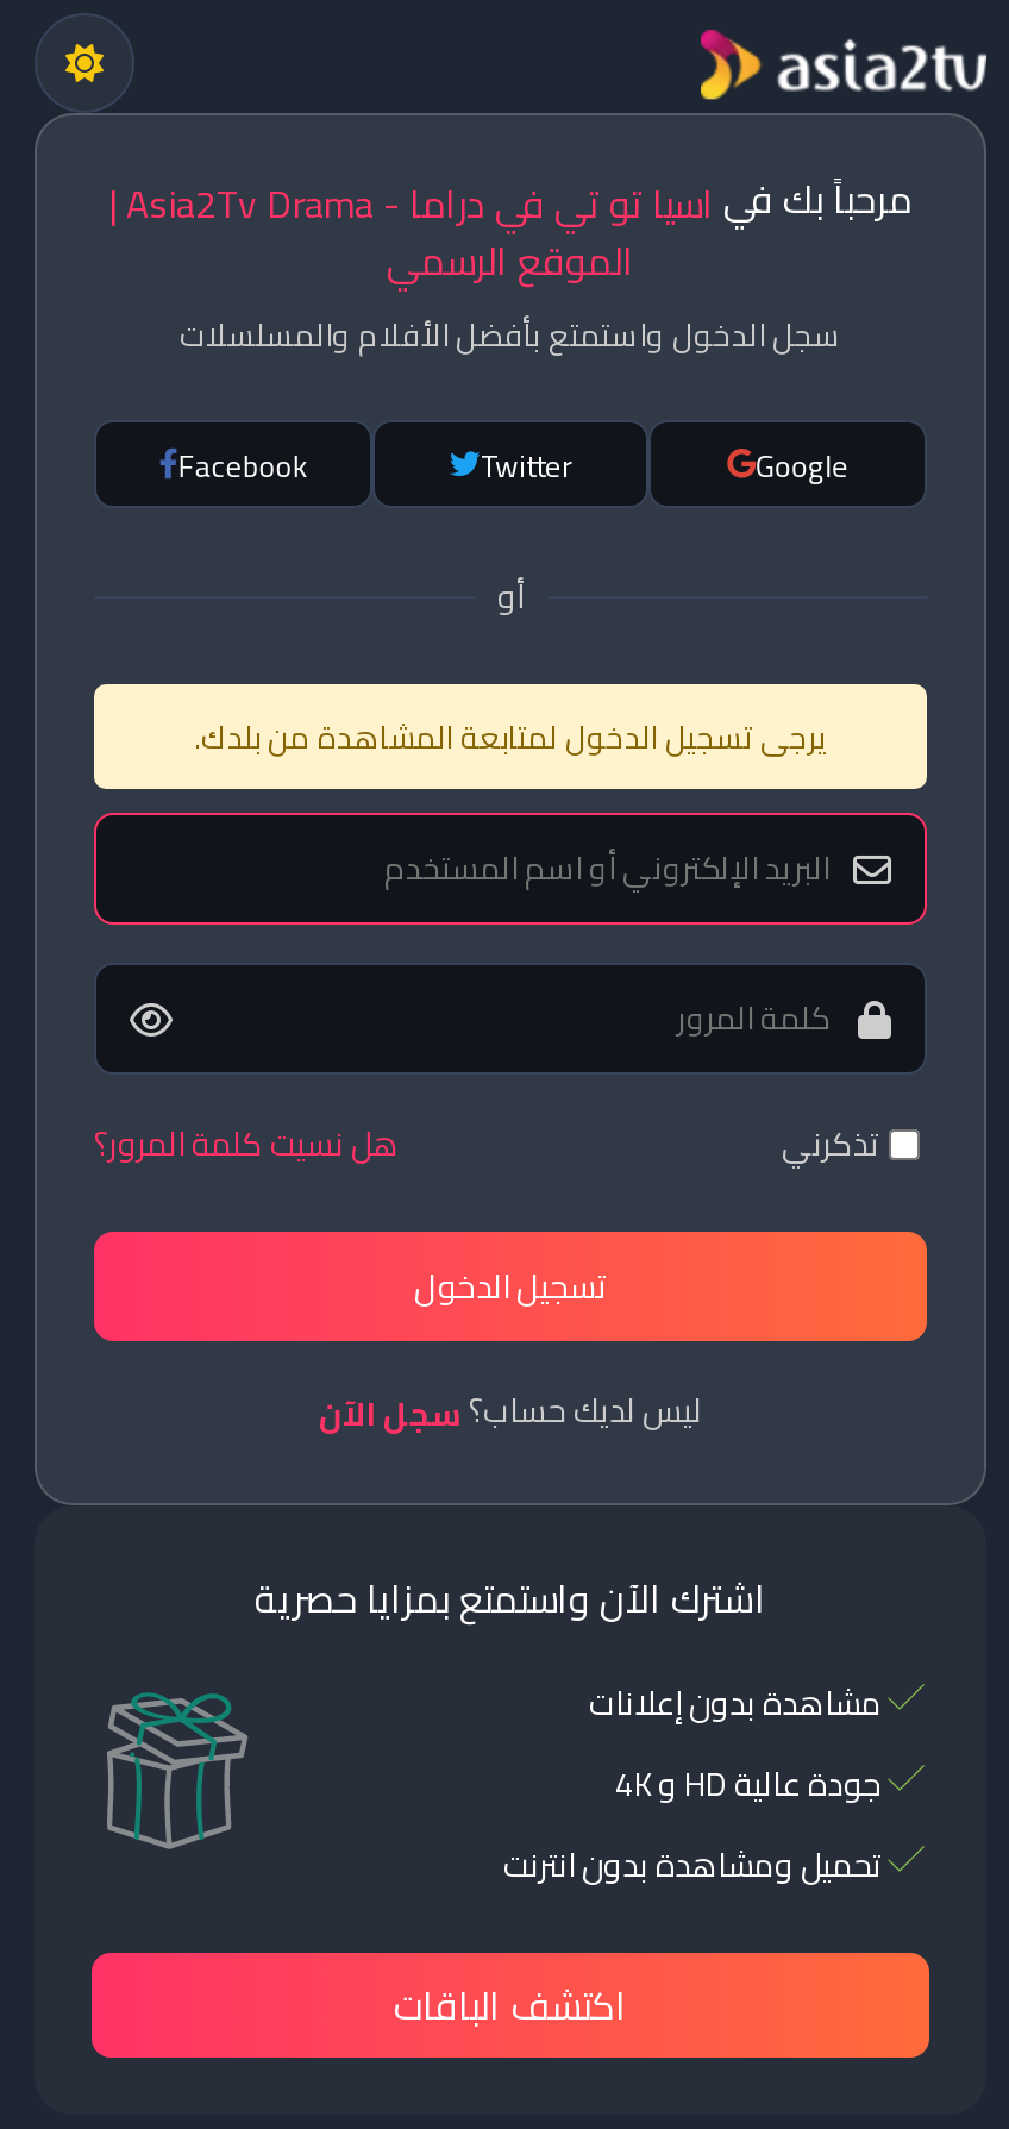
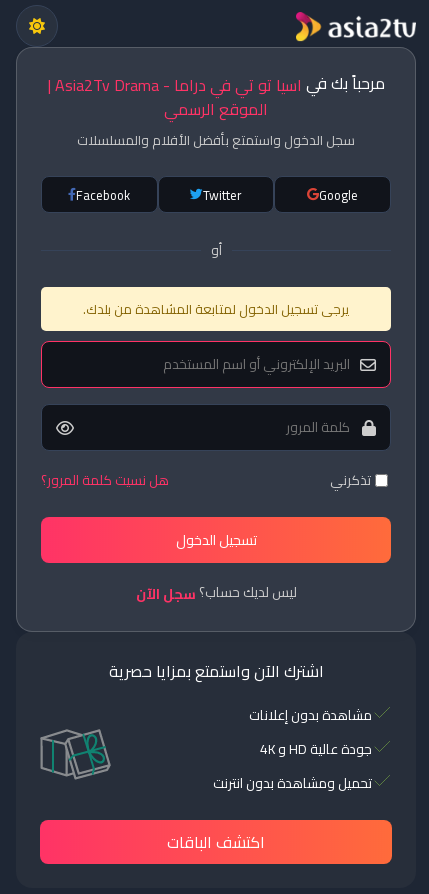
- [image]
+ [image]
